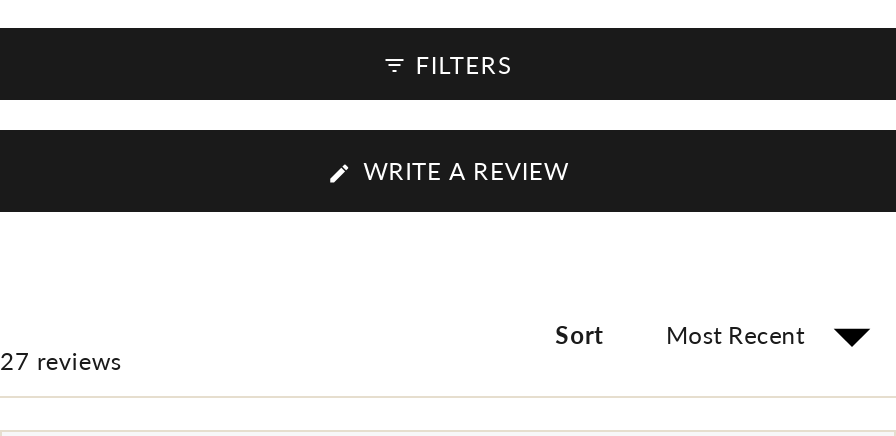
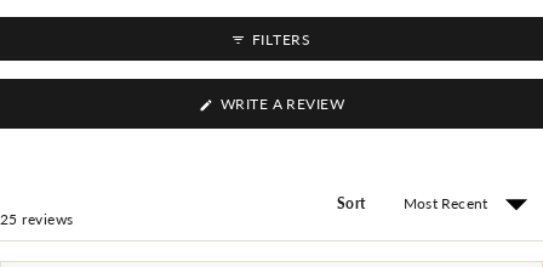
- 27 reviews
+ 25 reviews
